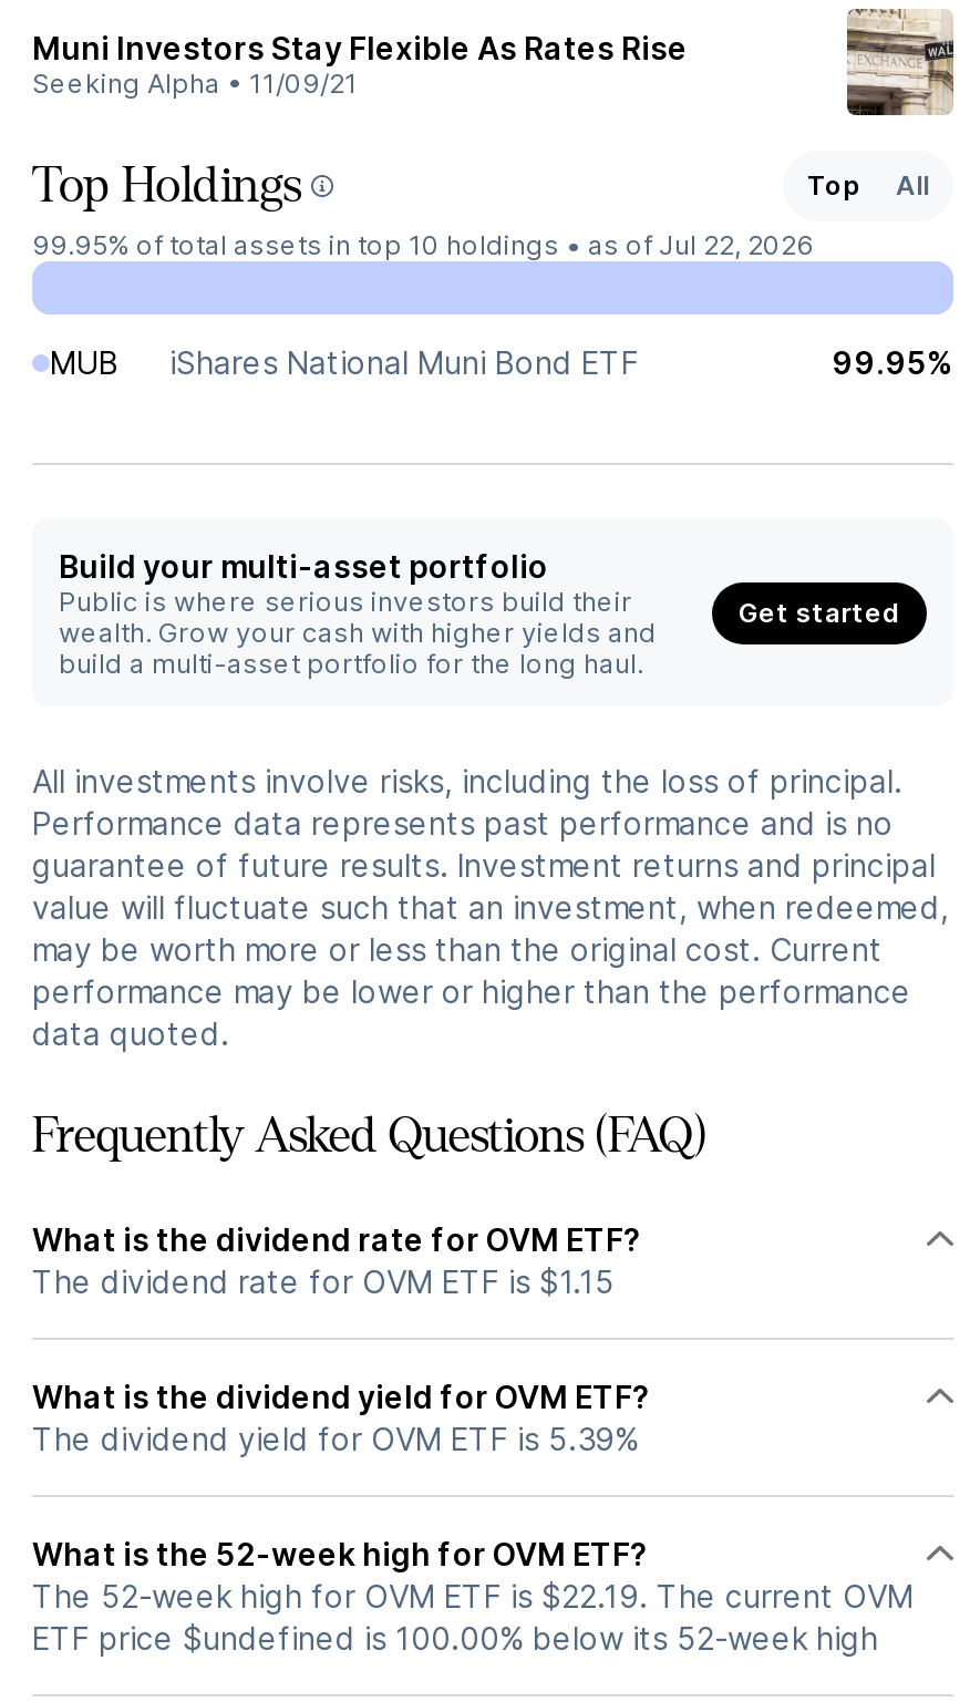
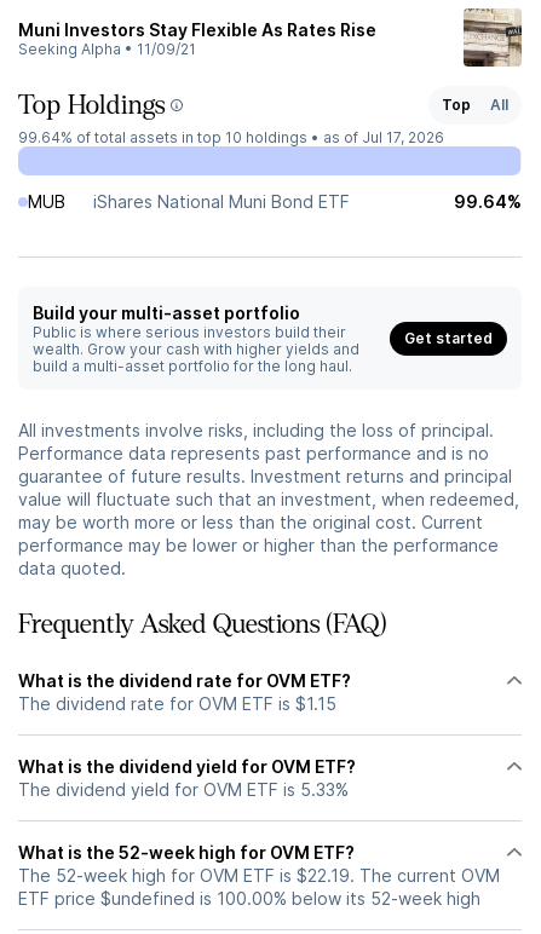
- 99.95% of total assets in top 10 holdings • as of Jul 22, 2026
+ 99.64% of total assets in top 10 holdings • as of Jul 17, 2026

- 99.95%
+ 99.64%

- The dividend yield for OVM ETF is 5.39%
+ The dividend yield for OVM ETF is 5.33%
